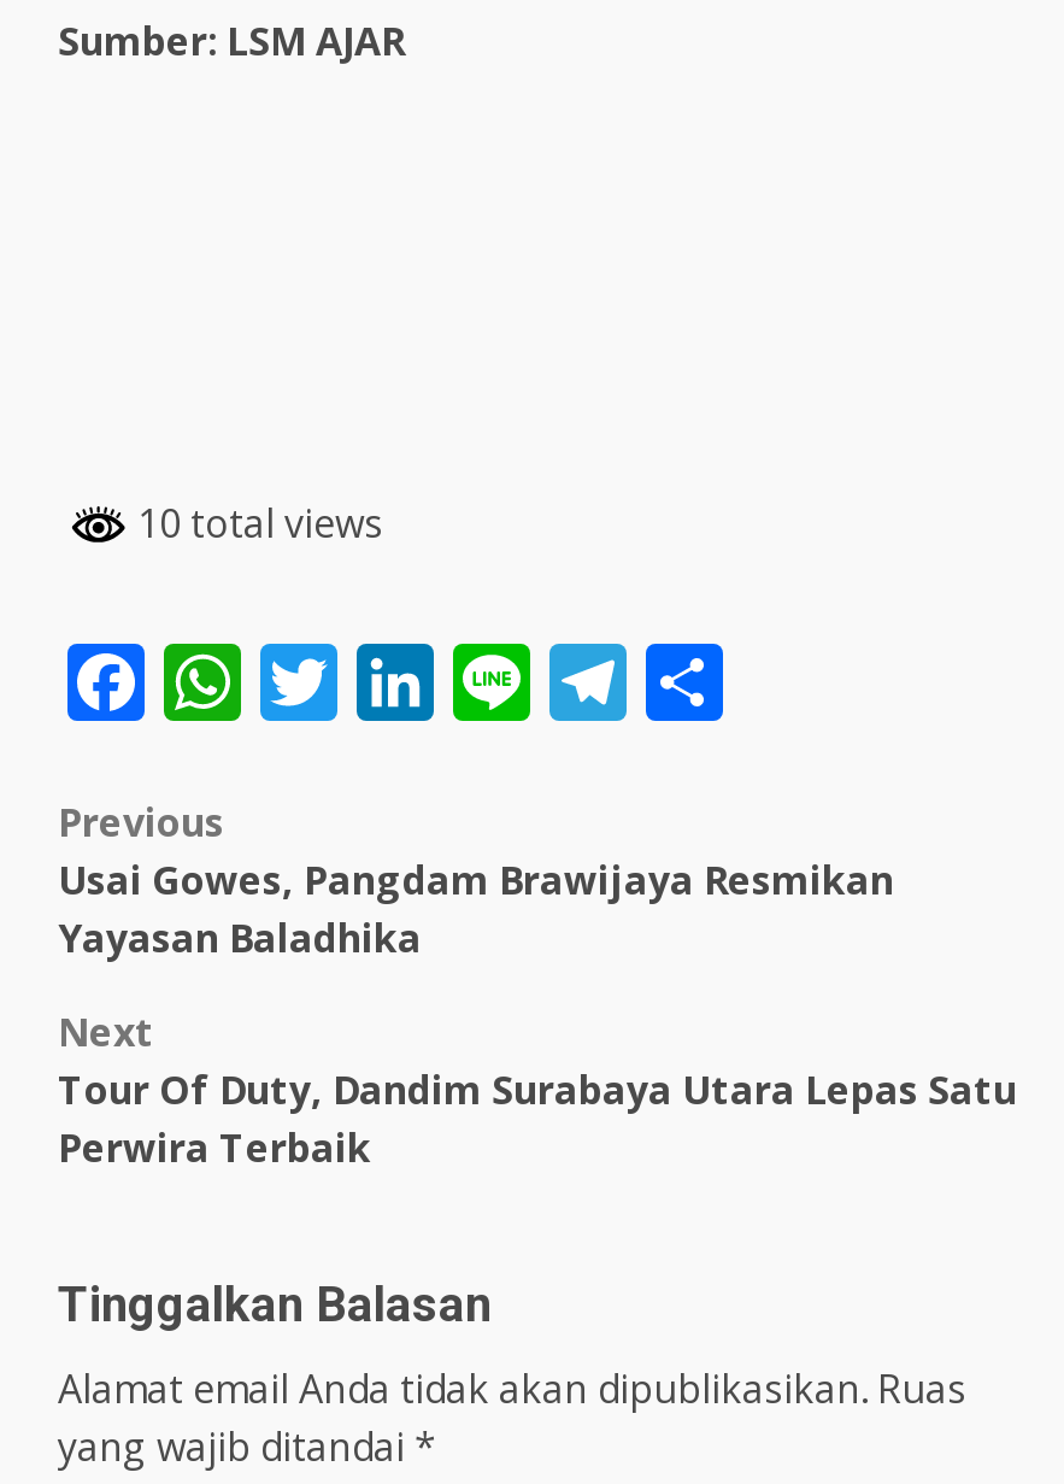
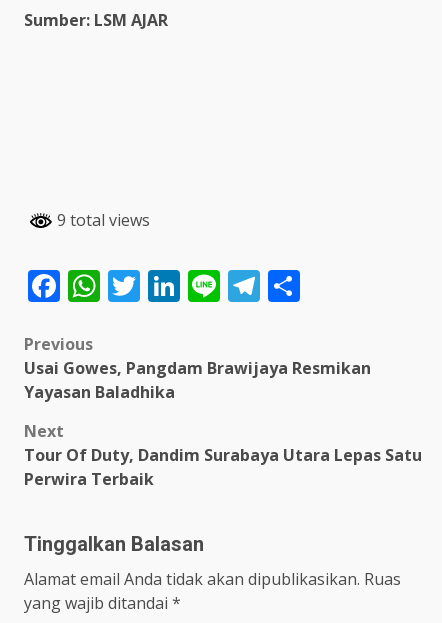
- 10 total views
+ 9 total views
